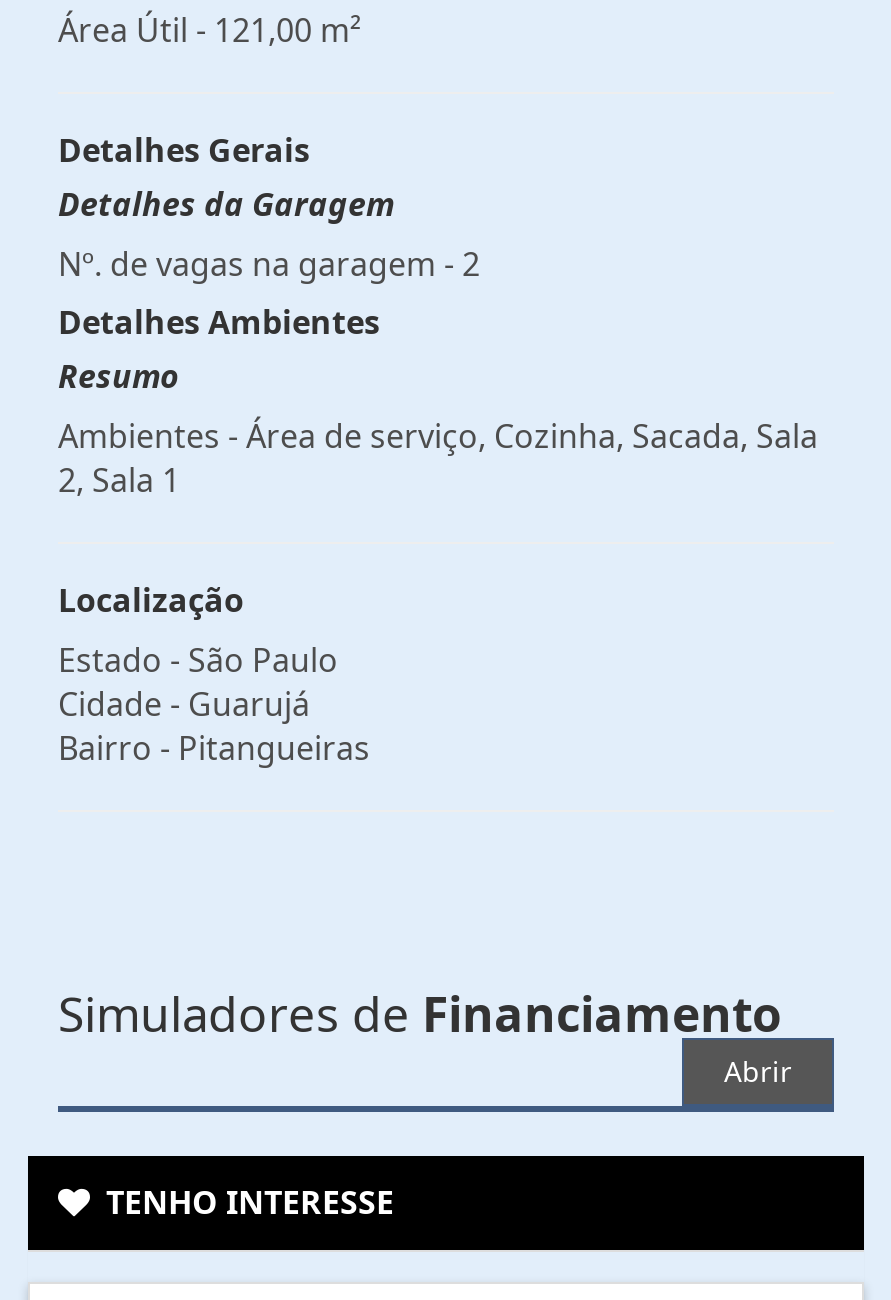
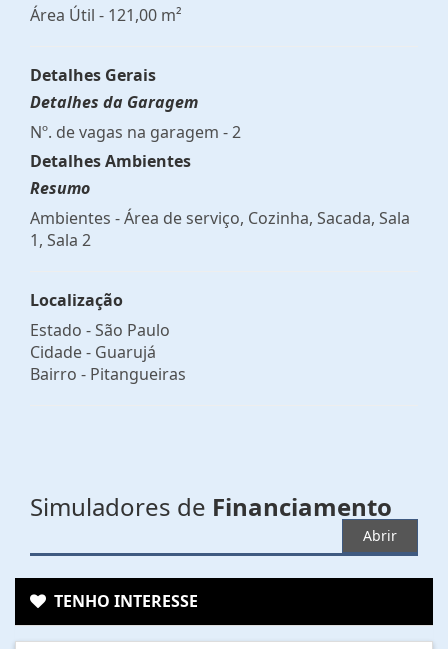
- 2, Sala 1
+ 1, Sala 2
